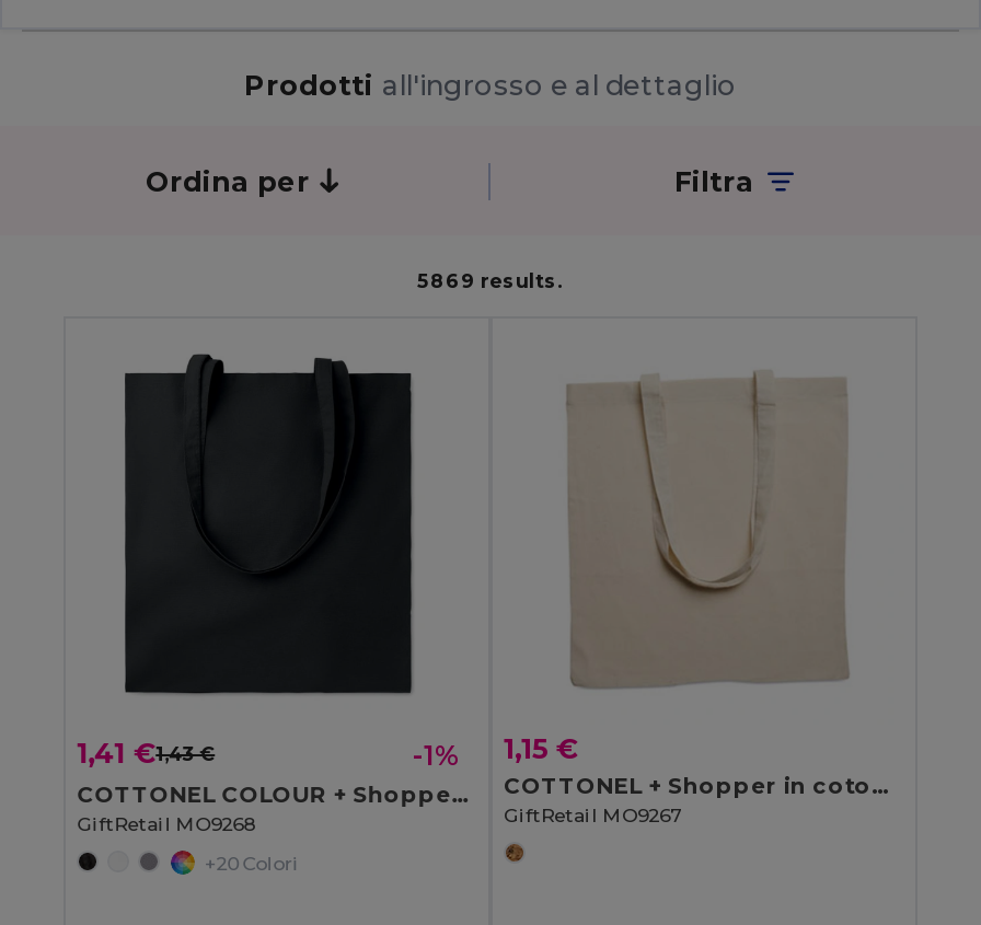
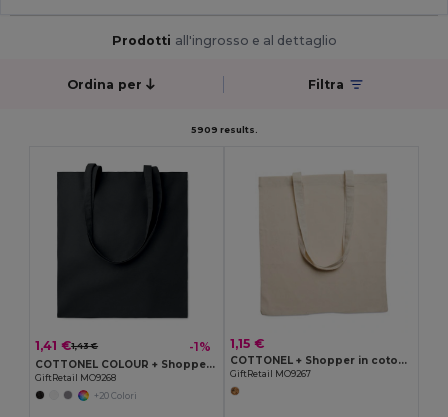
- 5869 results.
+ 5909 results.
